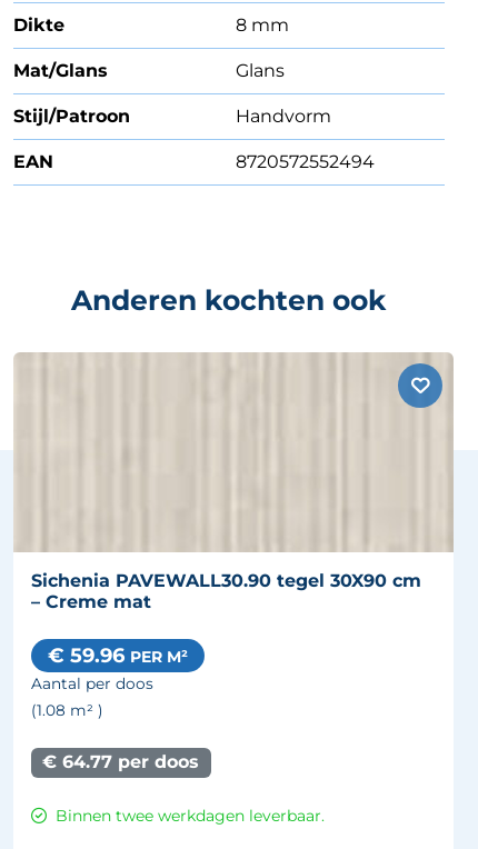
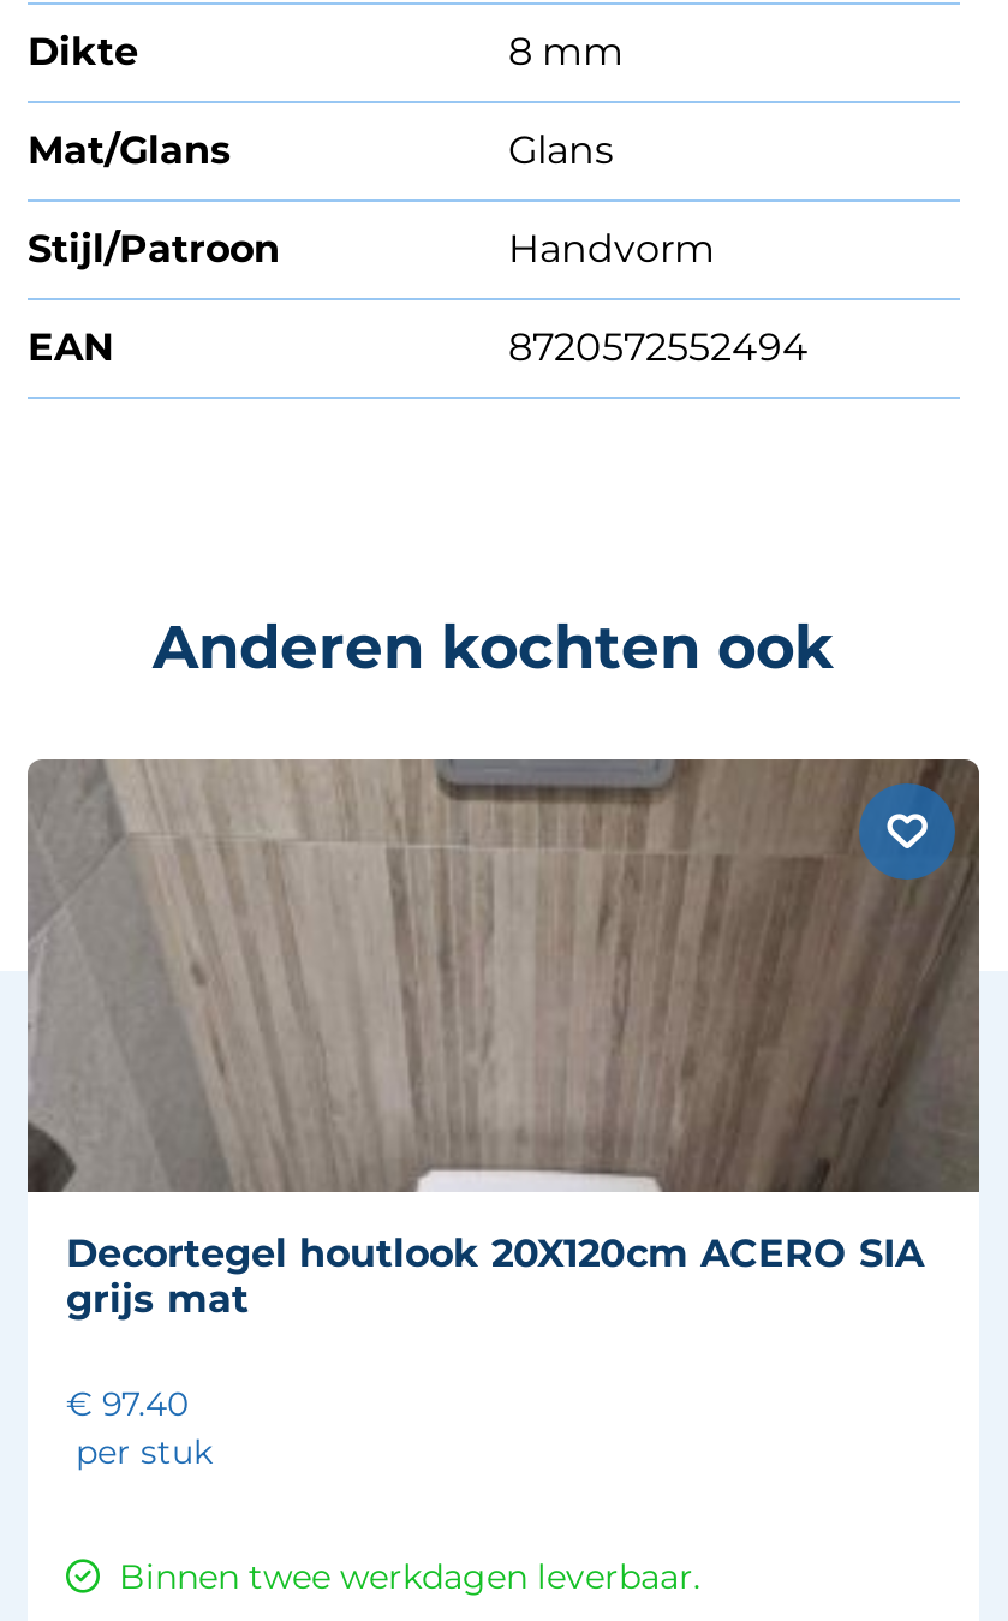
+ [image]

- Sichenia PAVEWALL30.90 tegel 30X90 cm
- – Creme mat
- € 59.96 PER M²
- Aantal per doos
- (1.08 m²)
- € 64.77 per doos
+ Decortegel houtlook 20X120cm ACERO SIA
+ grijs mat
+ € 97.40
+ per stuk
